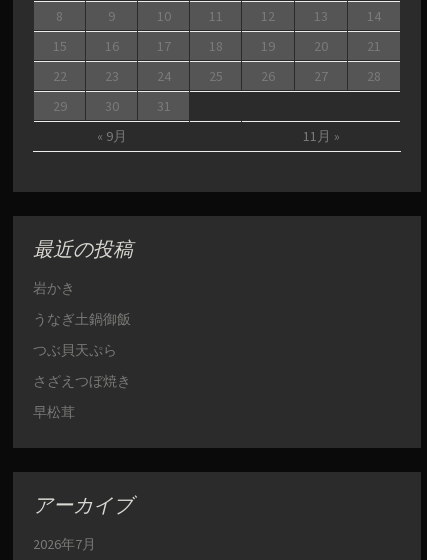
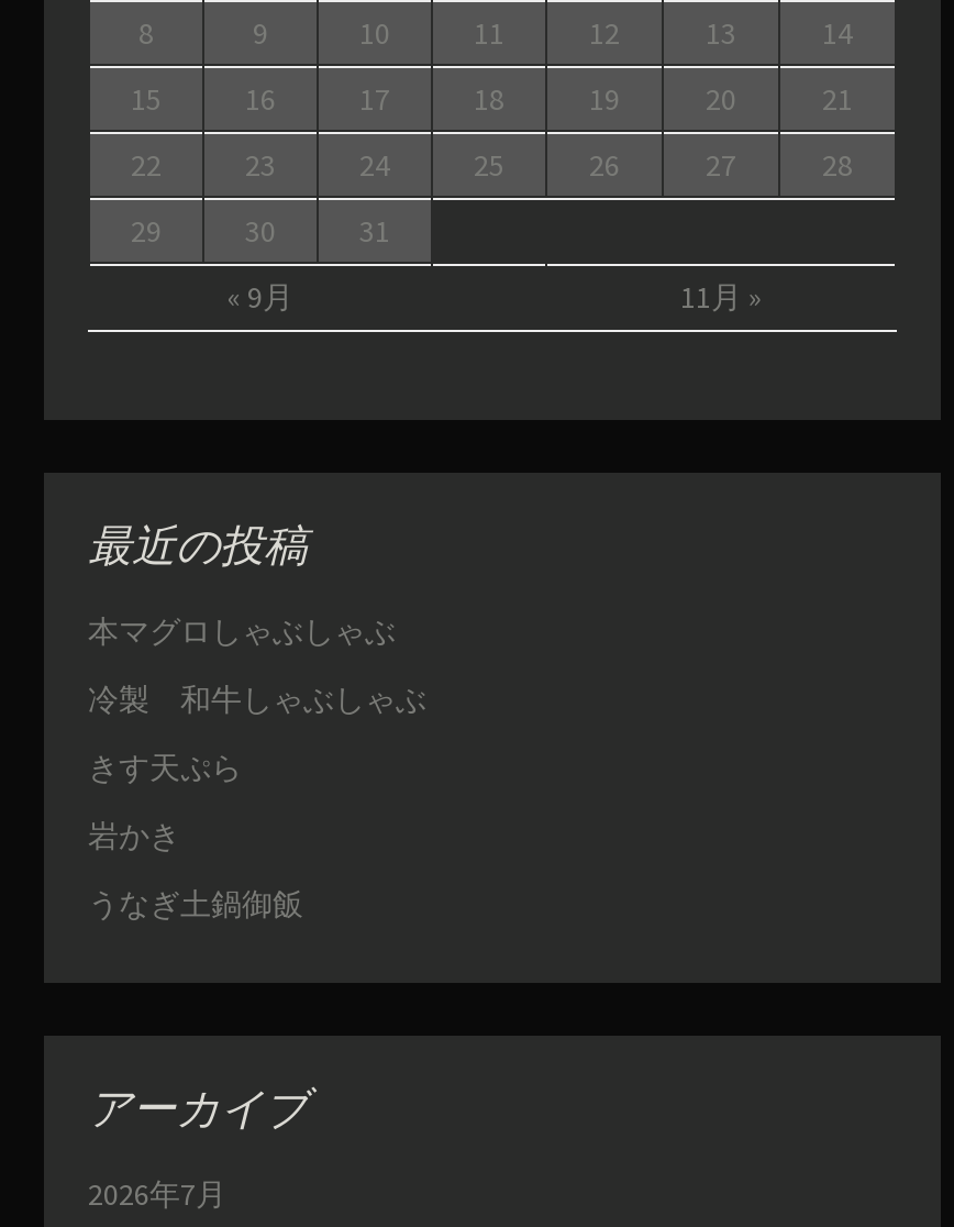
+ 本マグロしゃぶしゃぶ
+ 冷製 和牛しゃぶしゃぶ
+ きす天ぷら

moved down: 岩かき | うなぎ土鍋御飯

- つぶ貝天ぷら
- さざえつぼ焼き
- 早松茸
